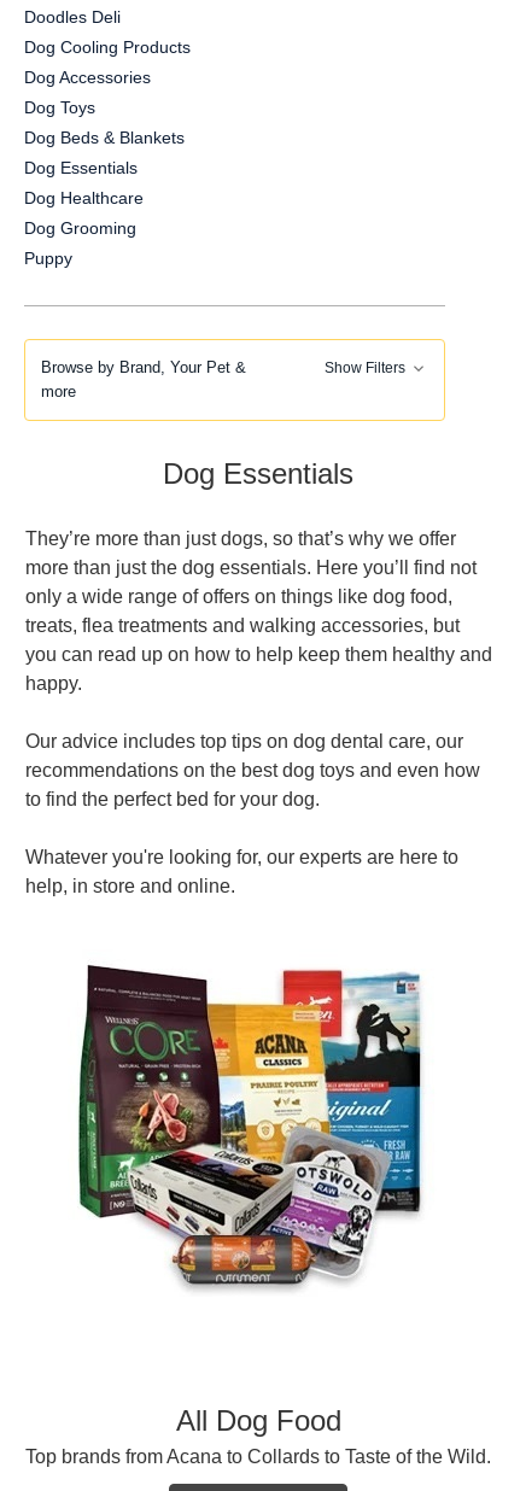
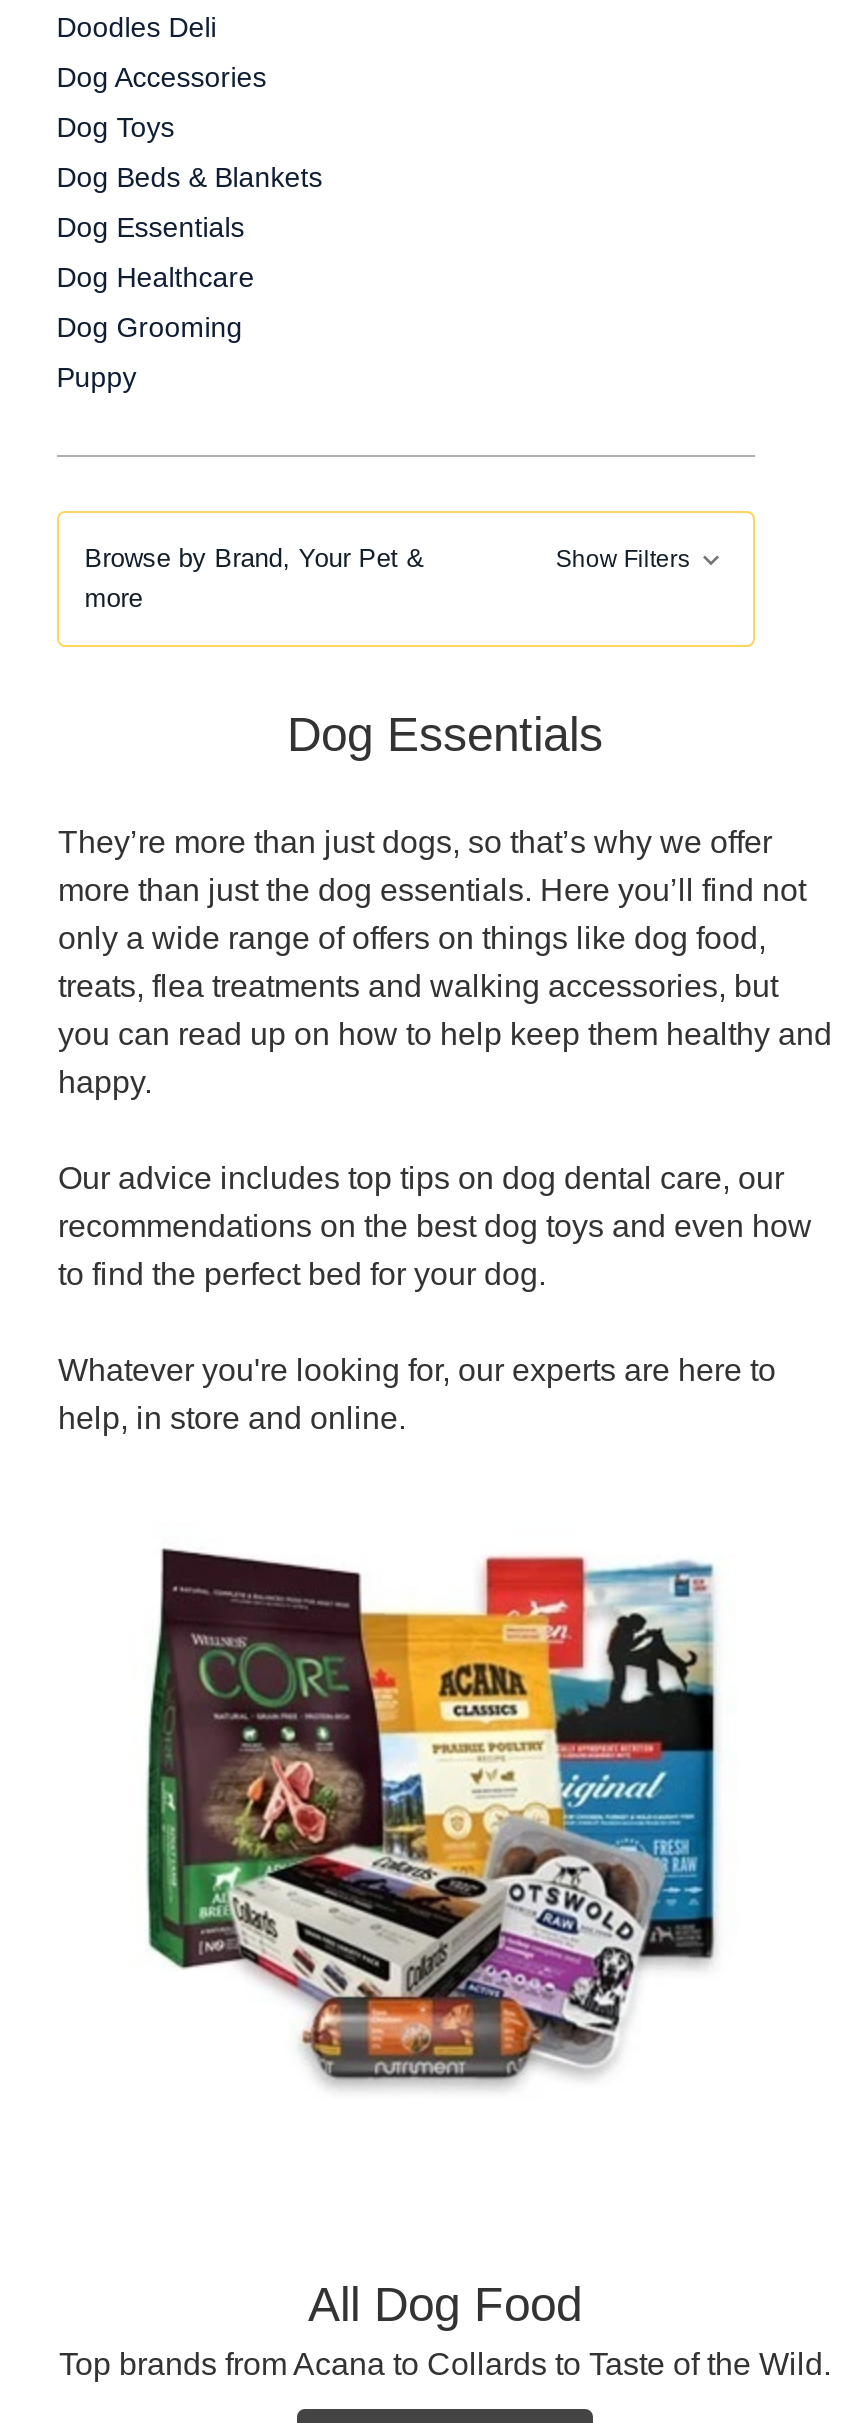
- Dog Cooling Products
